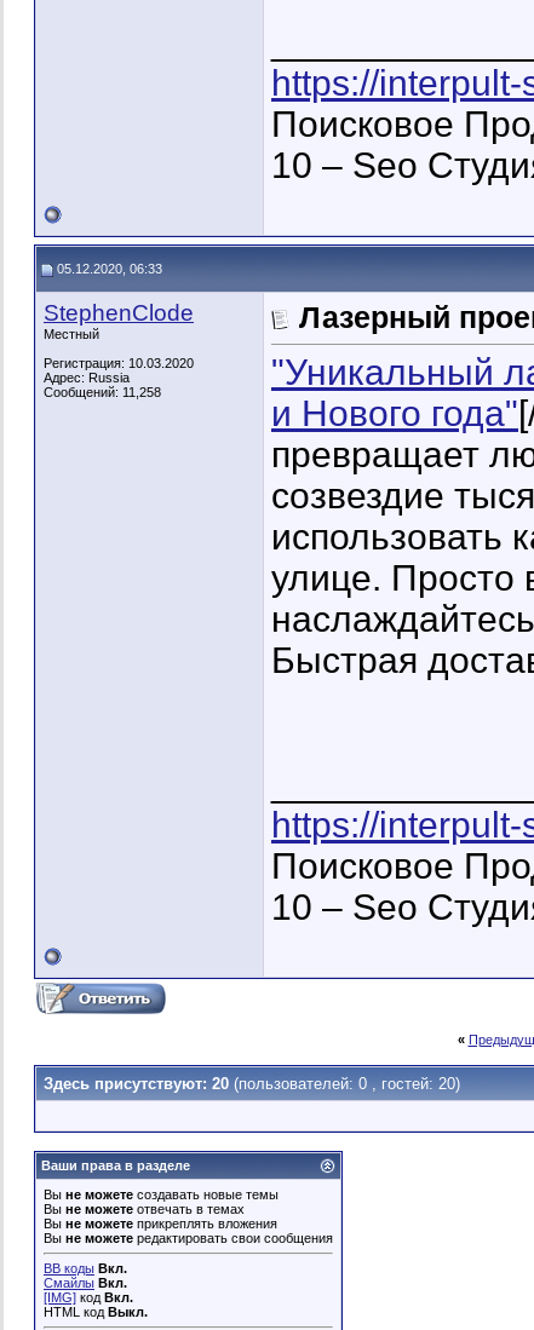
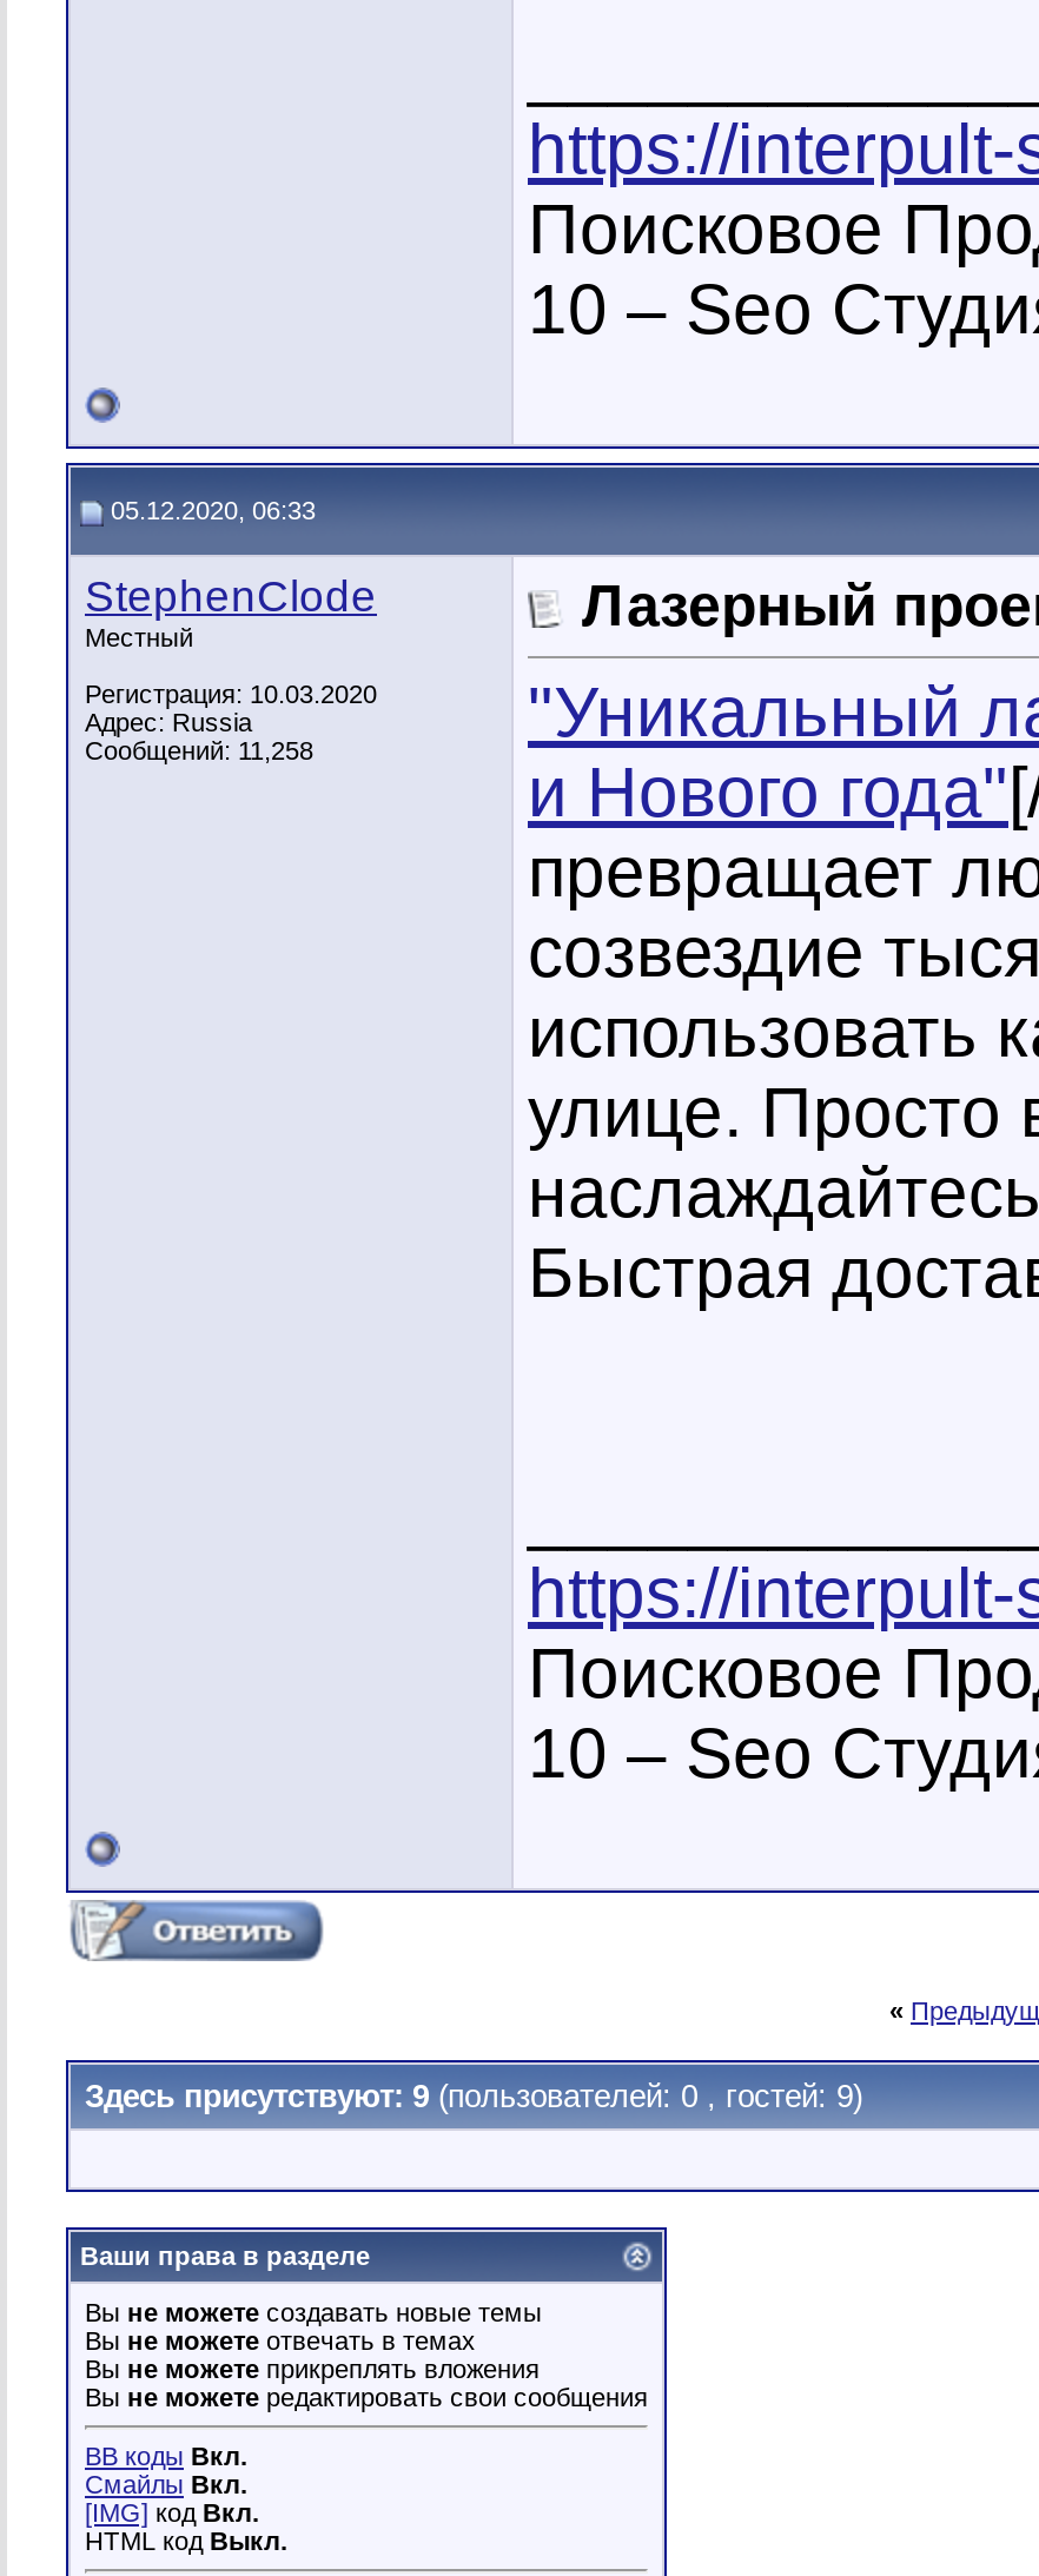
- Здесь присутствуют: 20 (пользователей: 0 , гостей: 20)
+ Здесь присутствуют: 9 (пользователей: 0 , гостей: 9)
